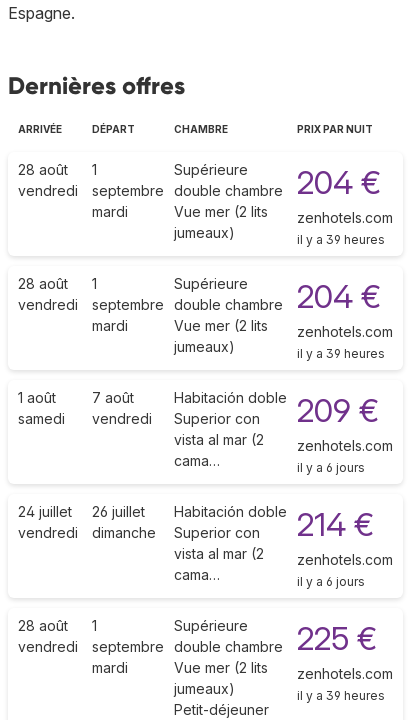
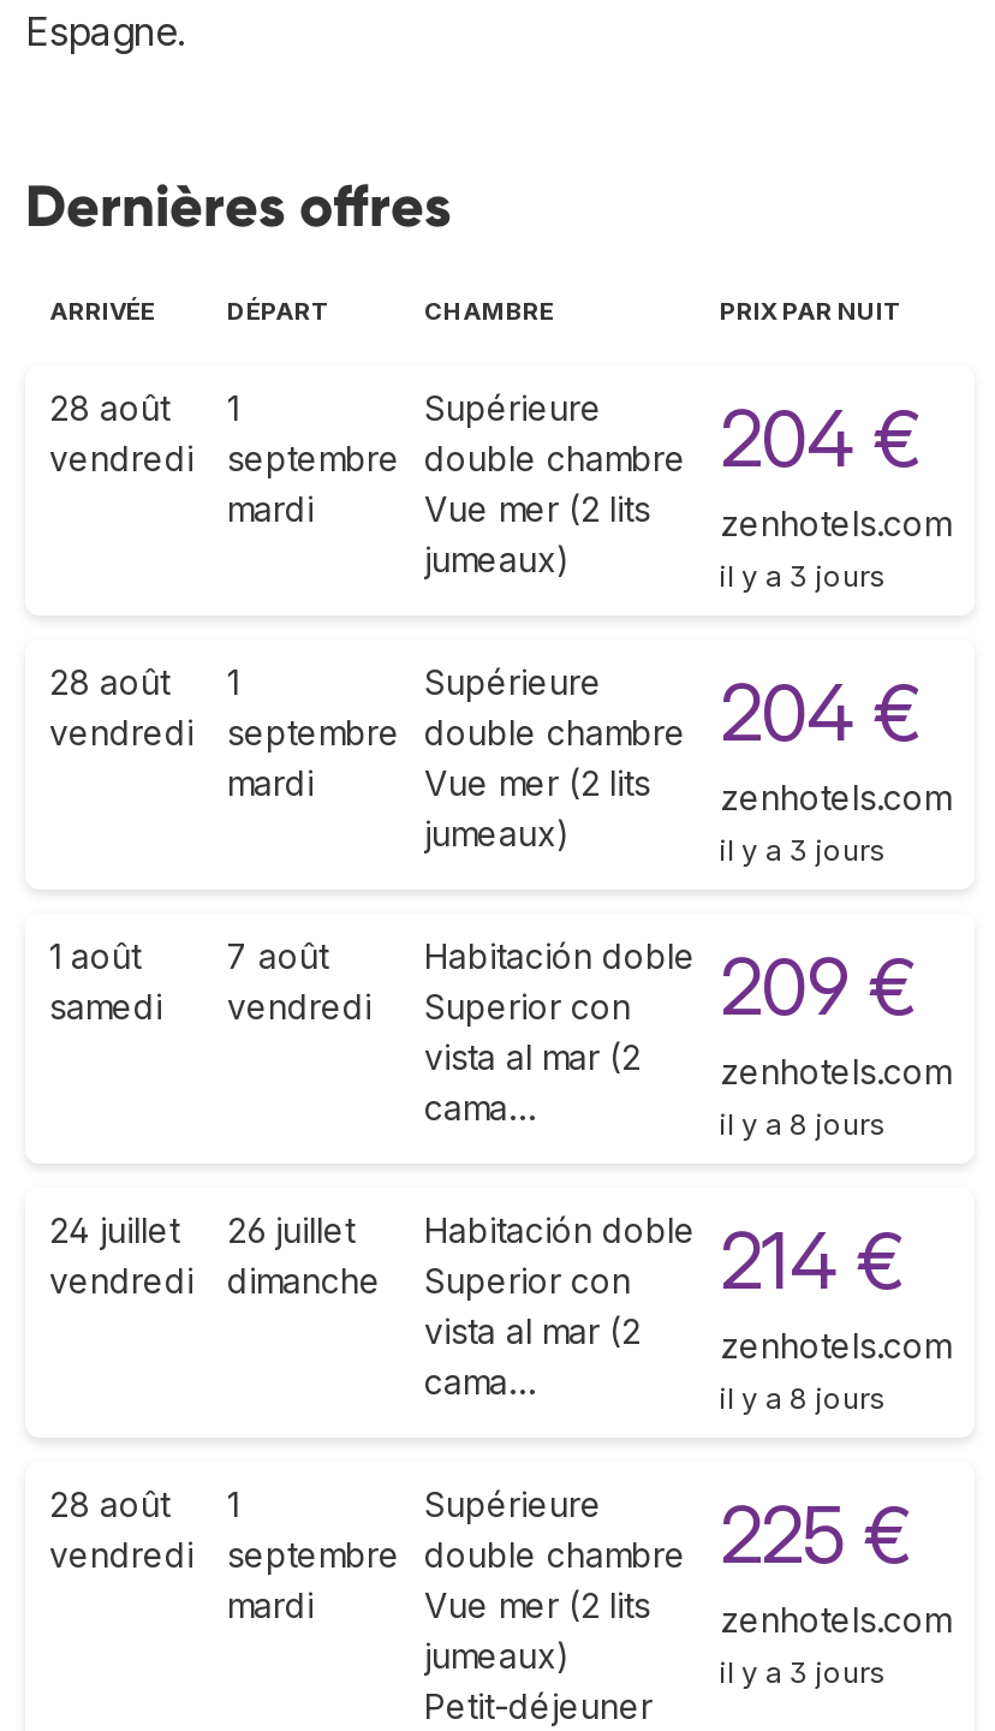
- il y a 39 heures
+ il y a 3 jours

- il y a 39 heures
+ il y a 3 jours

- il y a 6 jours
+ il y a 8 jours

- il y a 6 jours
+ il y a 8 jours

- il y a 39 heures
+ il y a 3 jours
